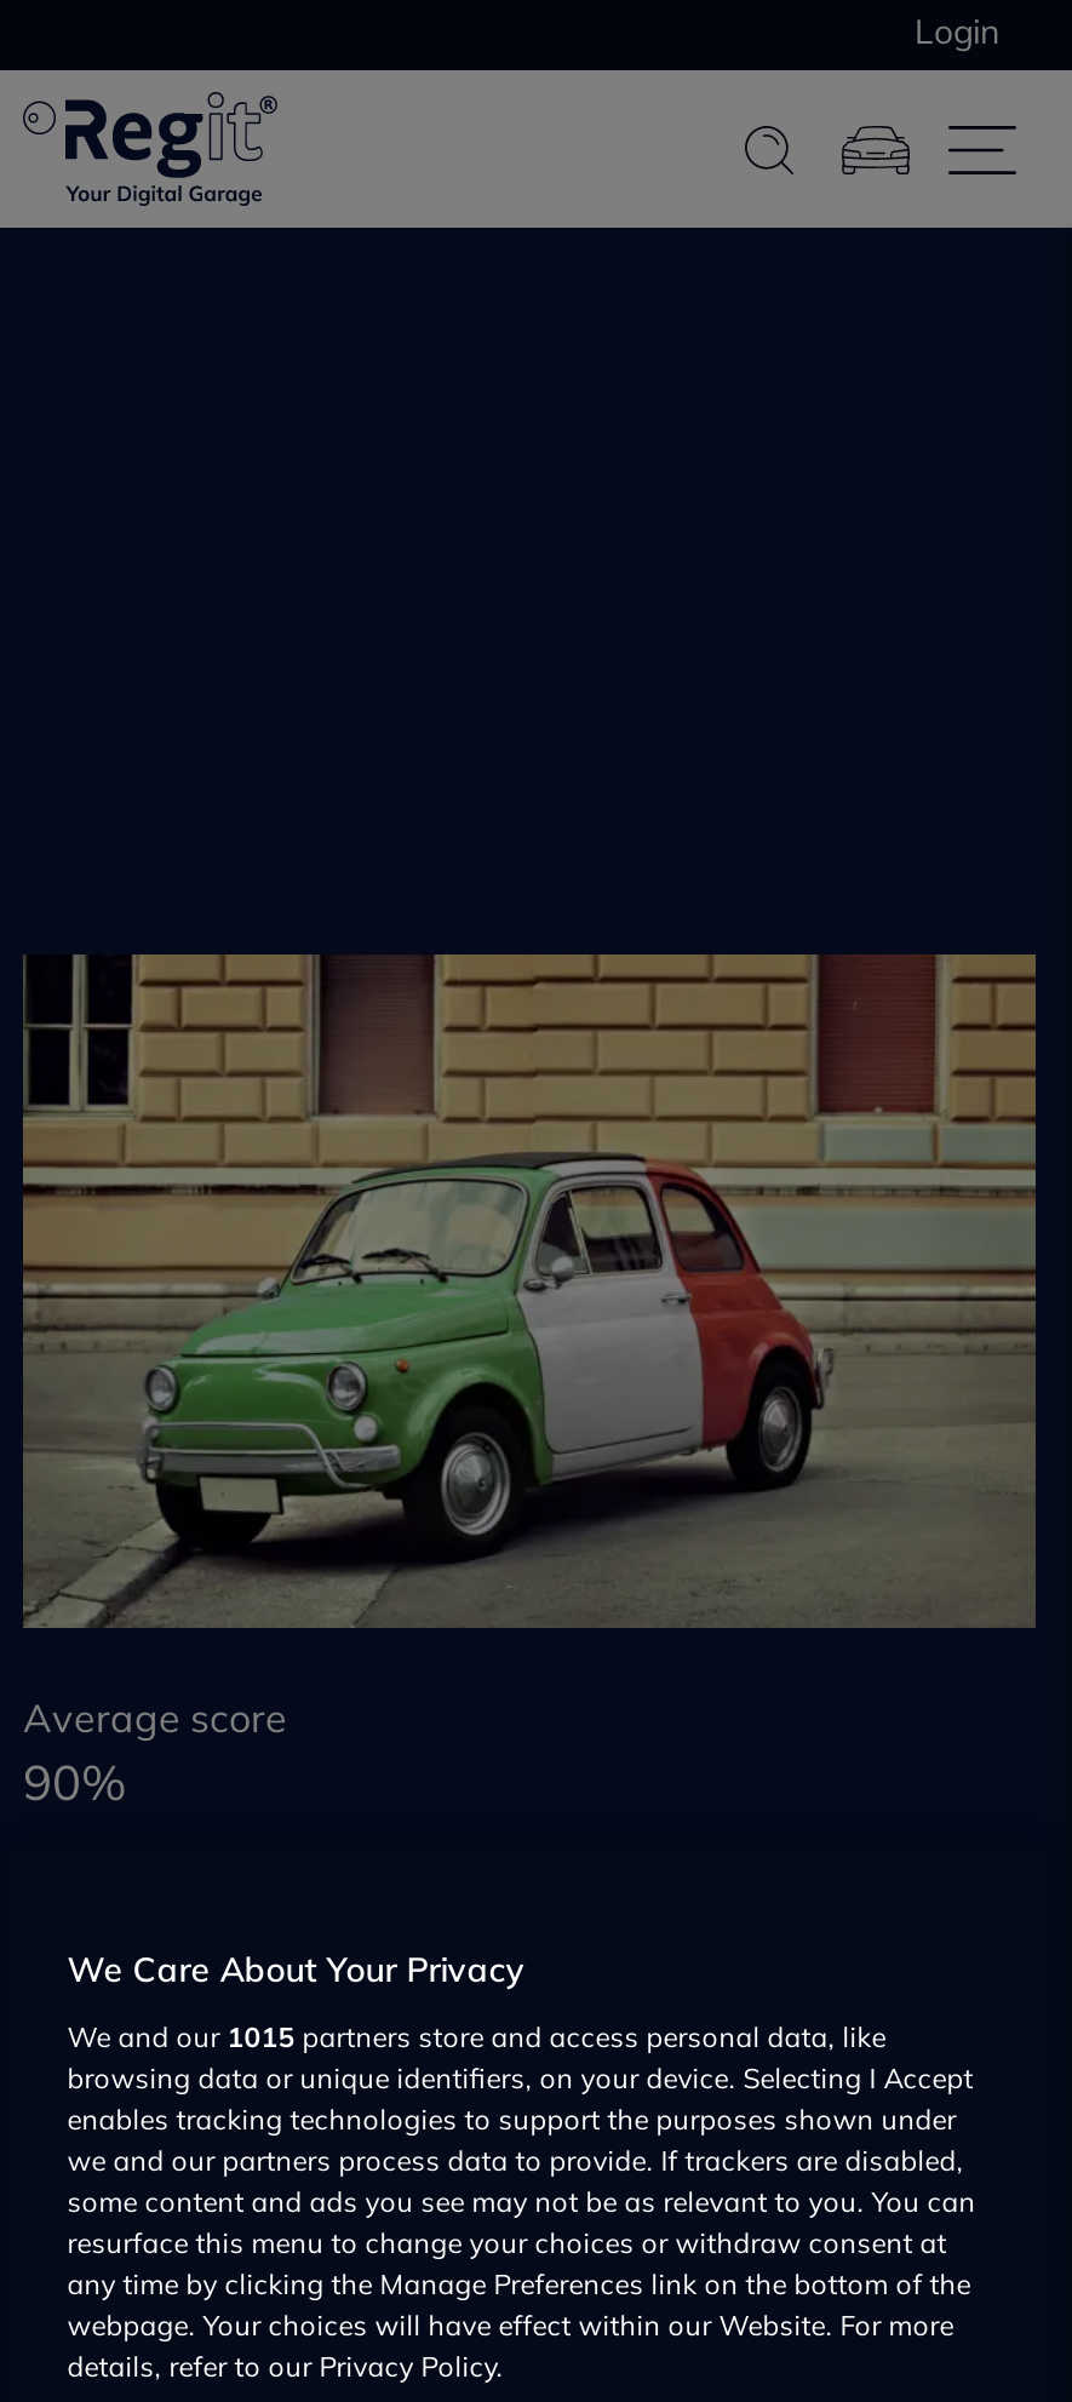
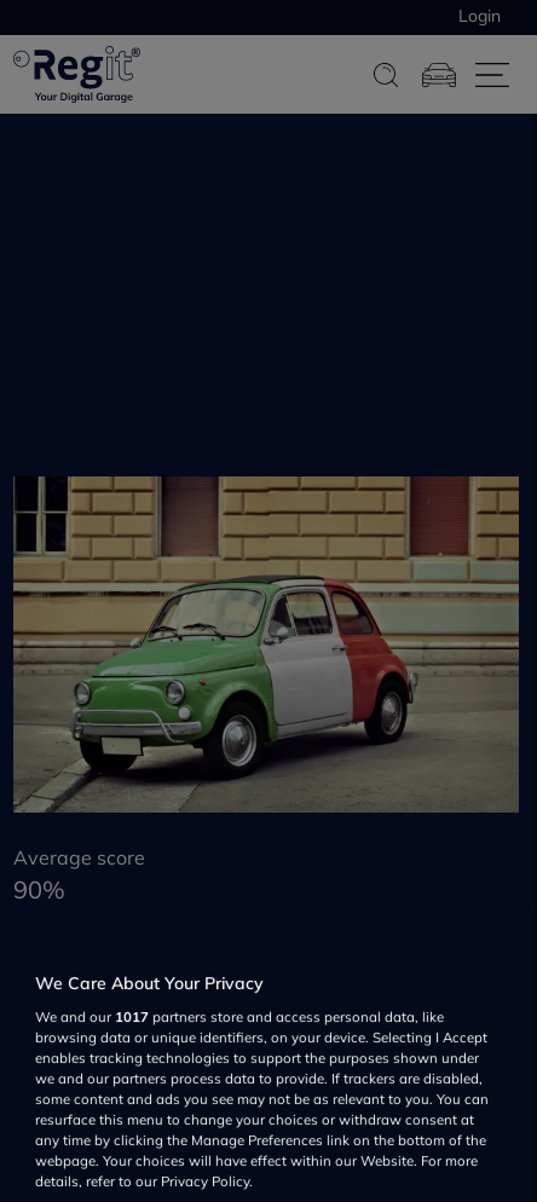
- We and our 1015 partners store and access personal data, like
+ We and our 1017 partners store and access personal data, like
